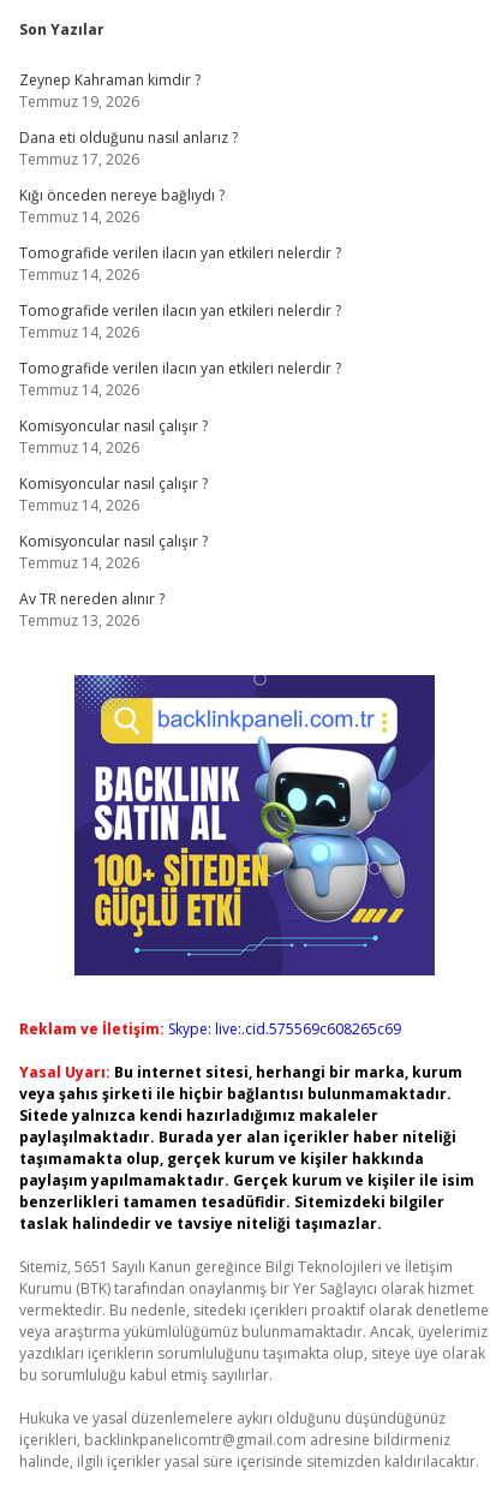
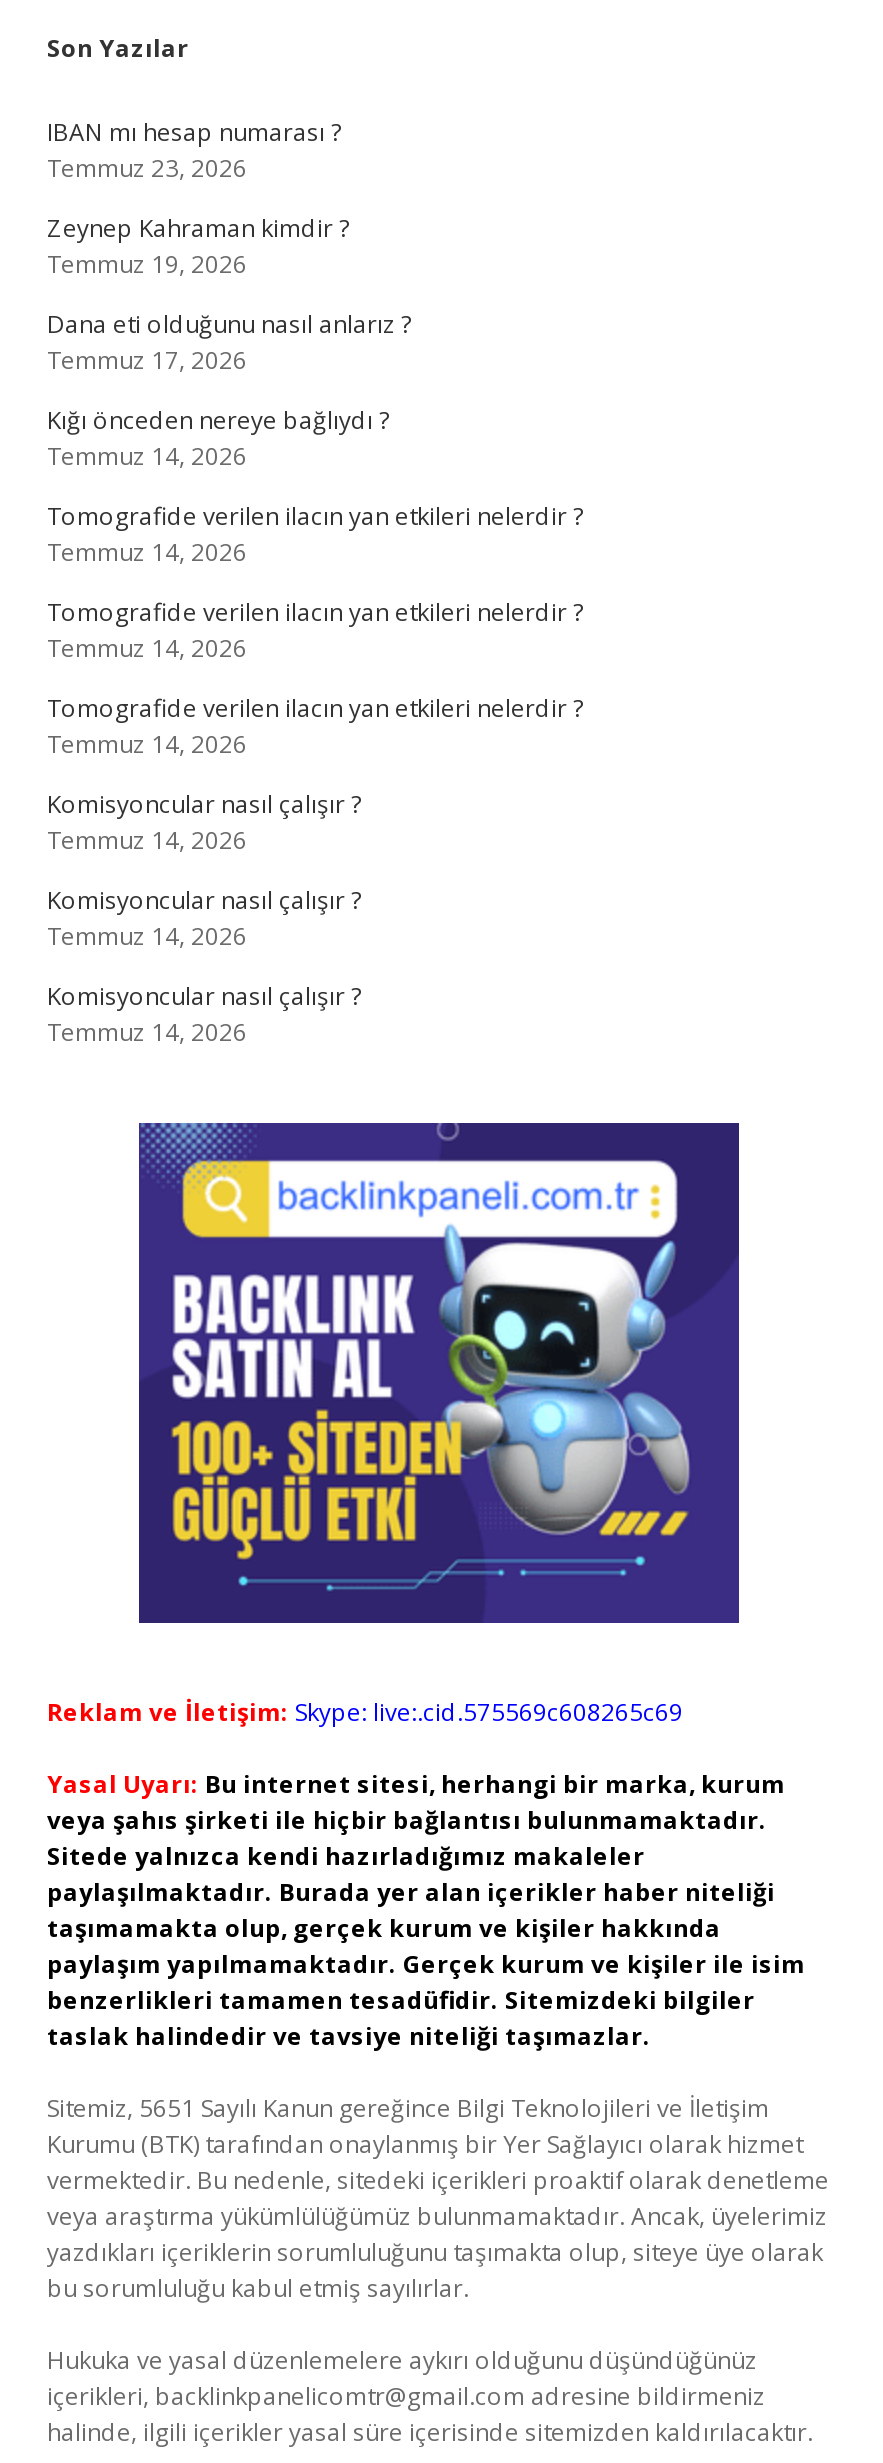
+ IBAN mı hesap numarası ?
+ Temmuz 23, 2026

moved down: Zeynep Kahraman kimdir ? | Temmuz 19, 2026 | Dana eti olduğunu nasıl anlarız ? | ... | Komisyoncular nasıl çalışır ? | Temmuz 14, 2026

- Av TR nereden alınır ?
- Temmuz 13, 2026
